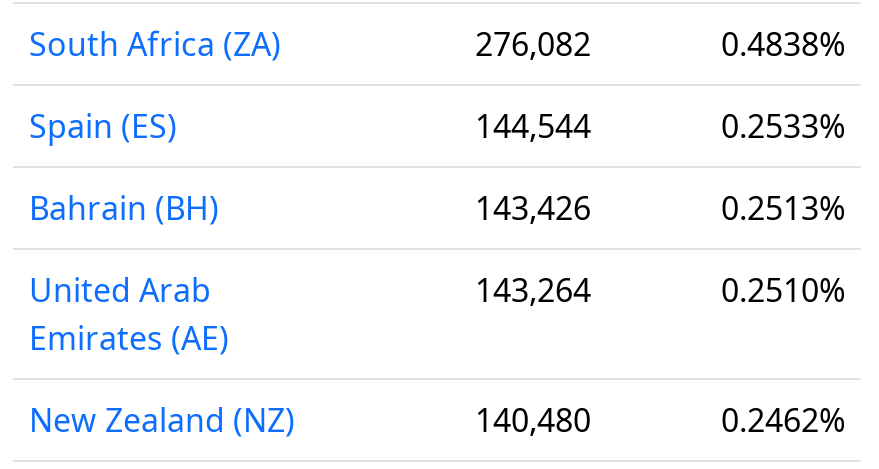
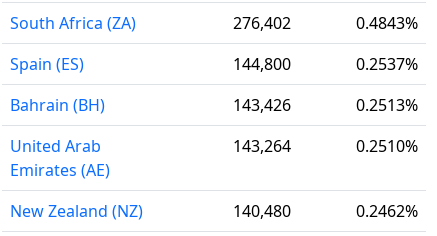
- 276,082
+ 276,402

- 0.4838%
+ 0.4843%

- 144,544
+ 144,800

- 0.2533%
+ 0.2537%
